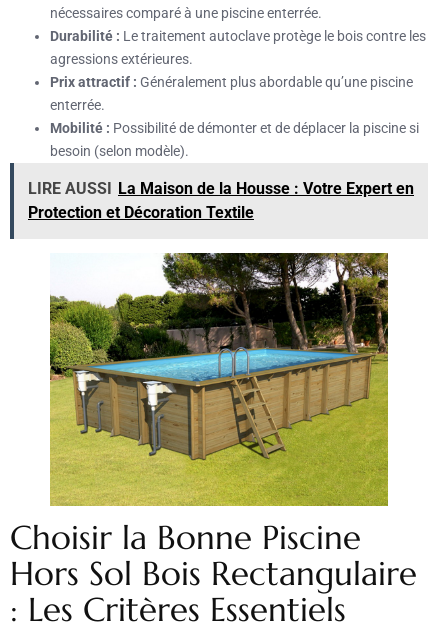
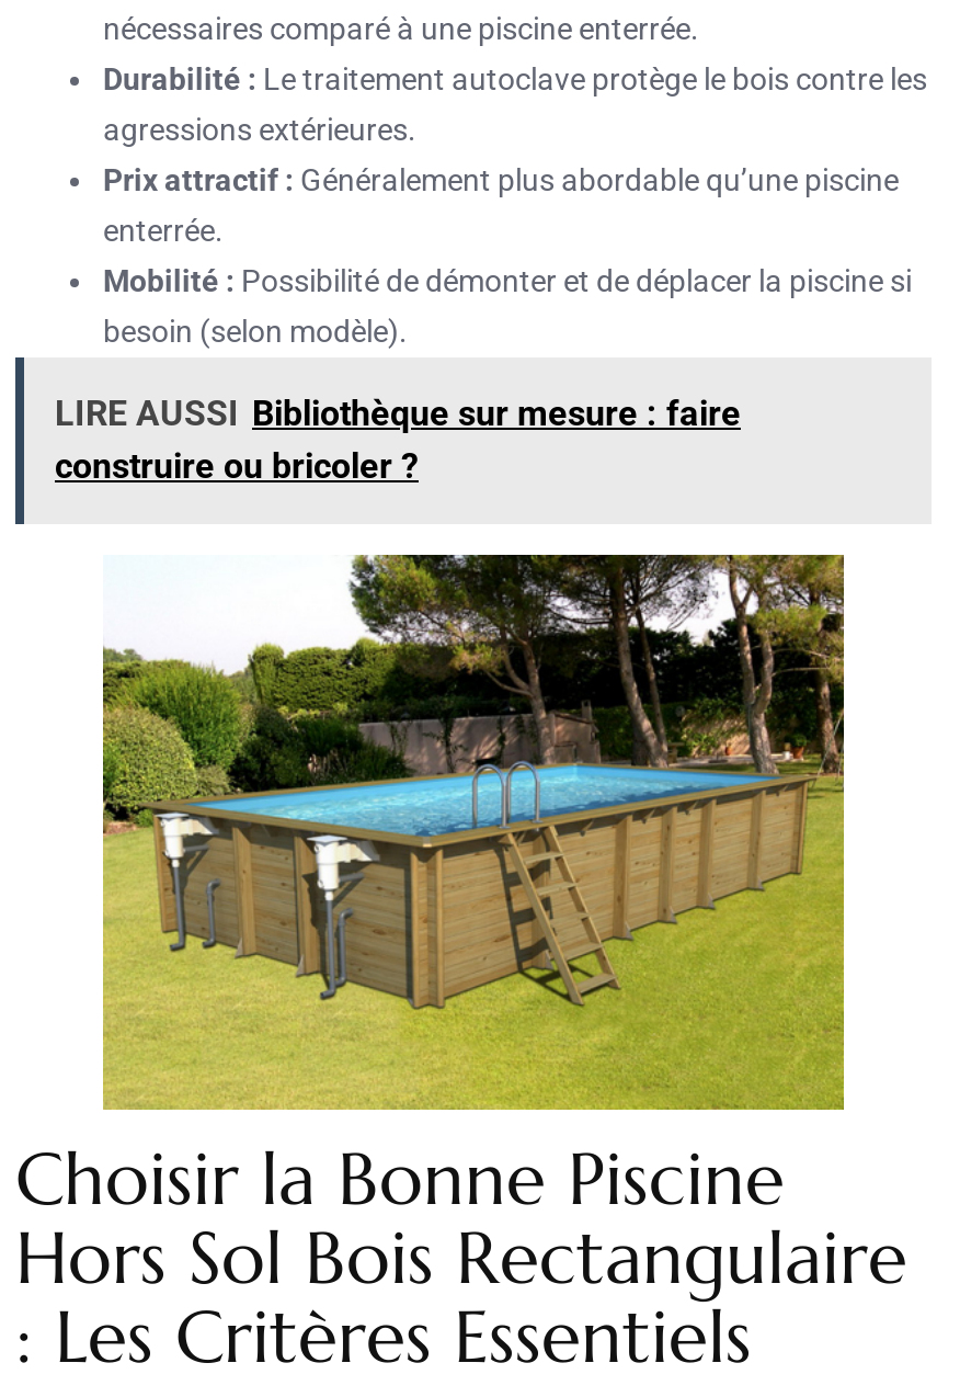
- LIRE AUSSI La Maison de la Housse : Votre Expert en
- Protection et Décoration Textile
+ LIRE AUSSI Bibliothèque sur mesure : faire
+ construire ou bricoler ?
